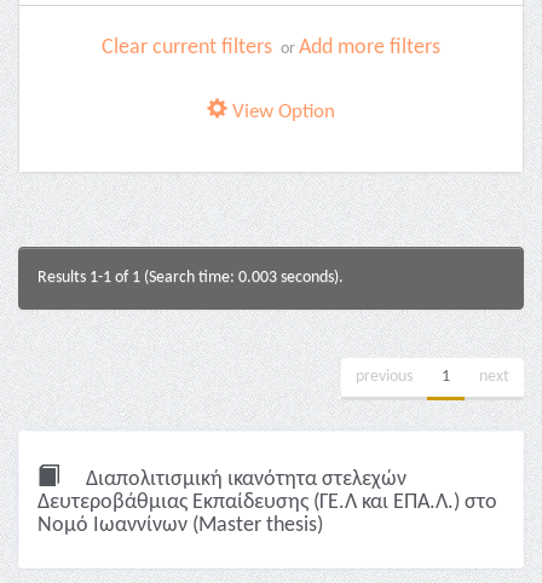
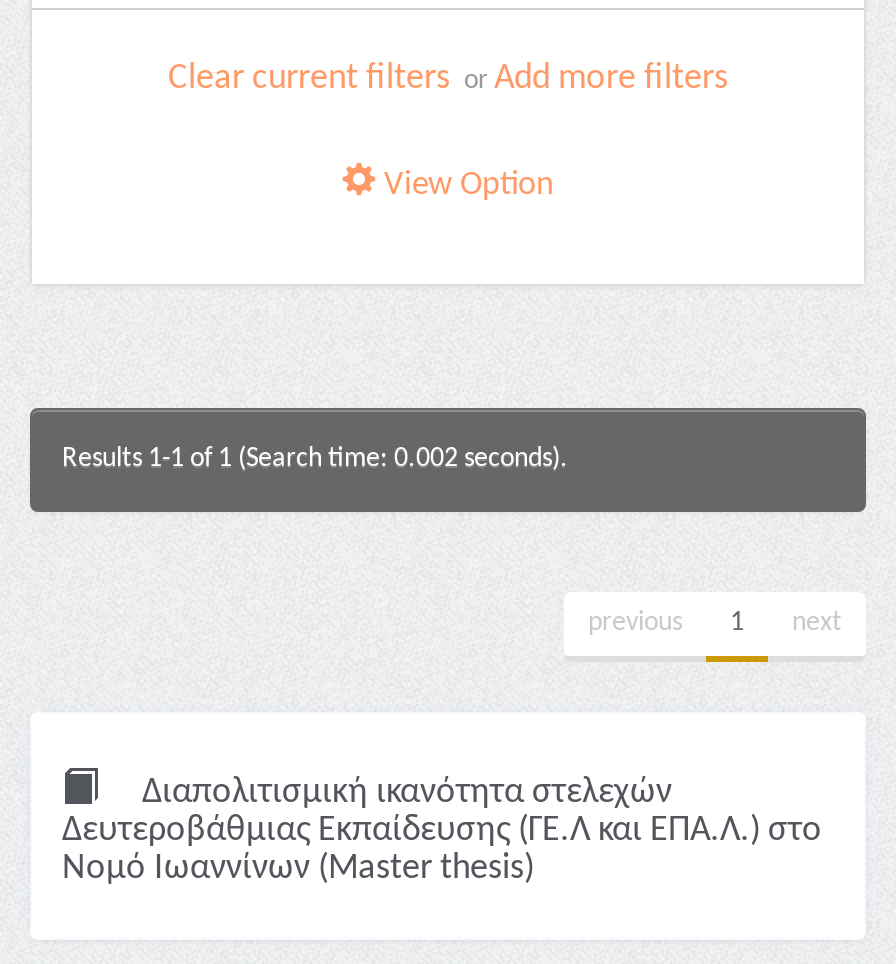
- Results 1-1 of 1 (Search time: 0.003 seconds).
+ Results 1-1 of 1 (Search time: 0.002 seconds).
